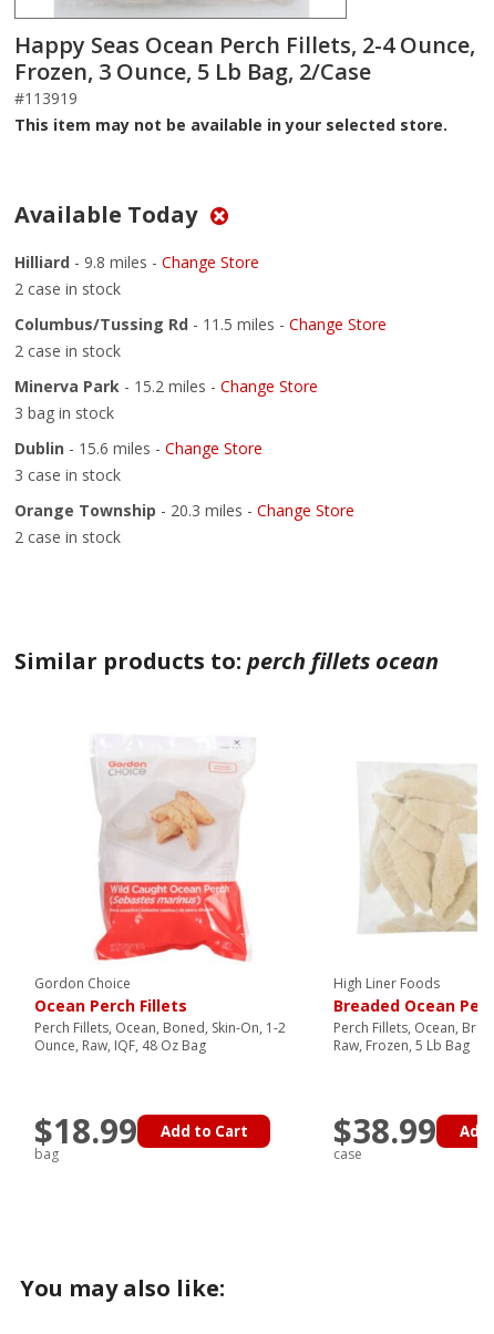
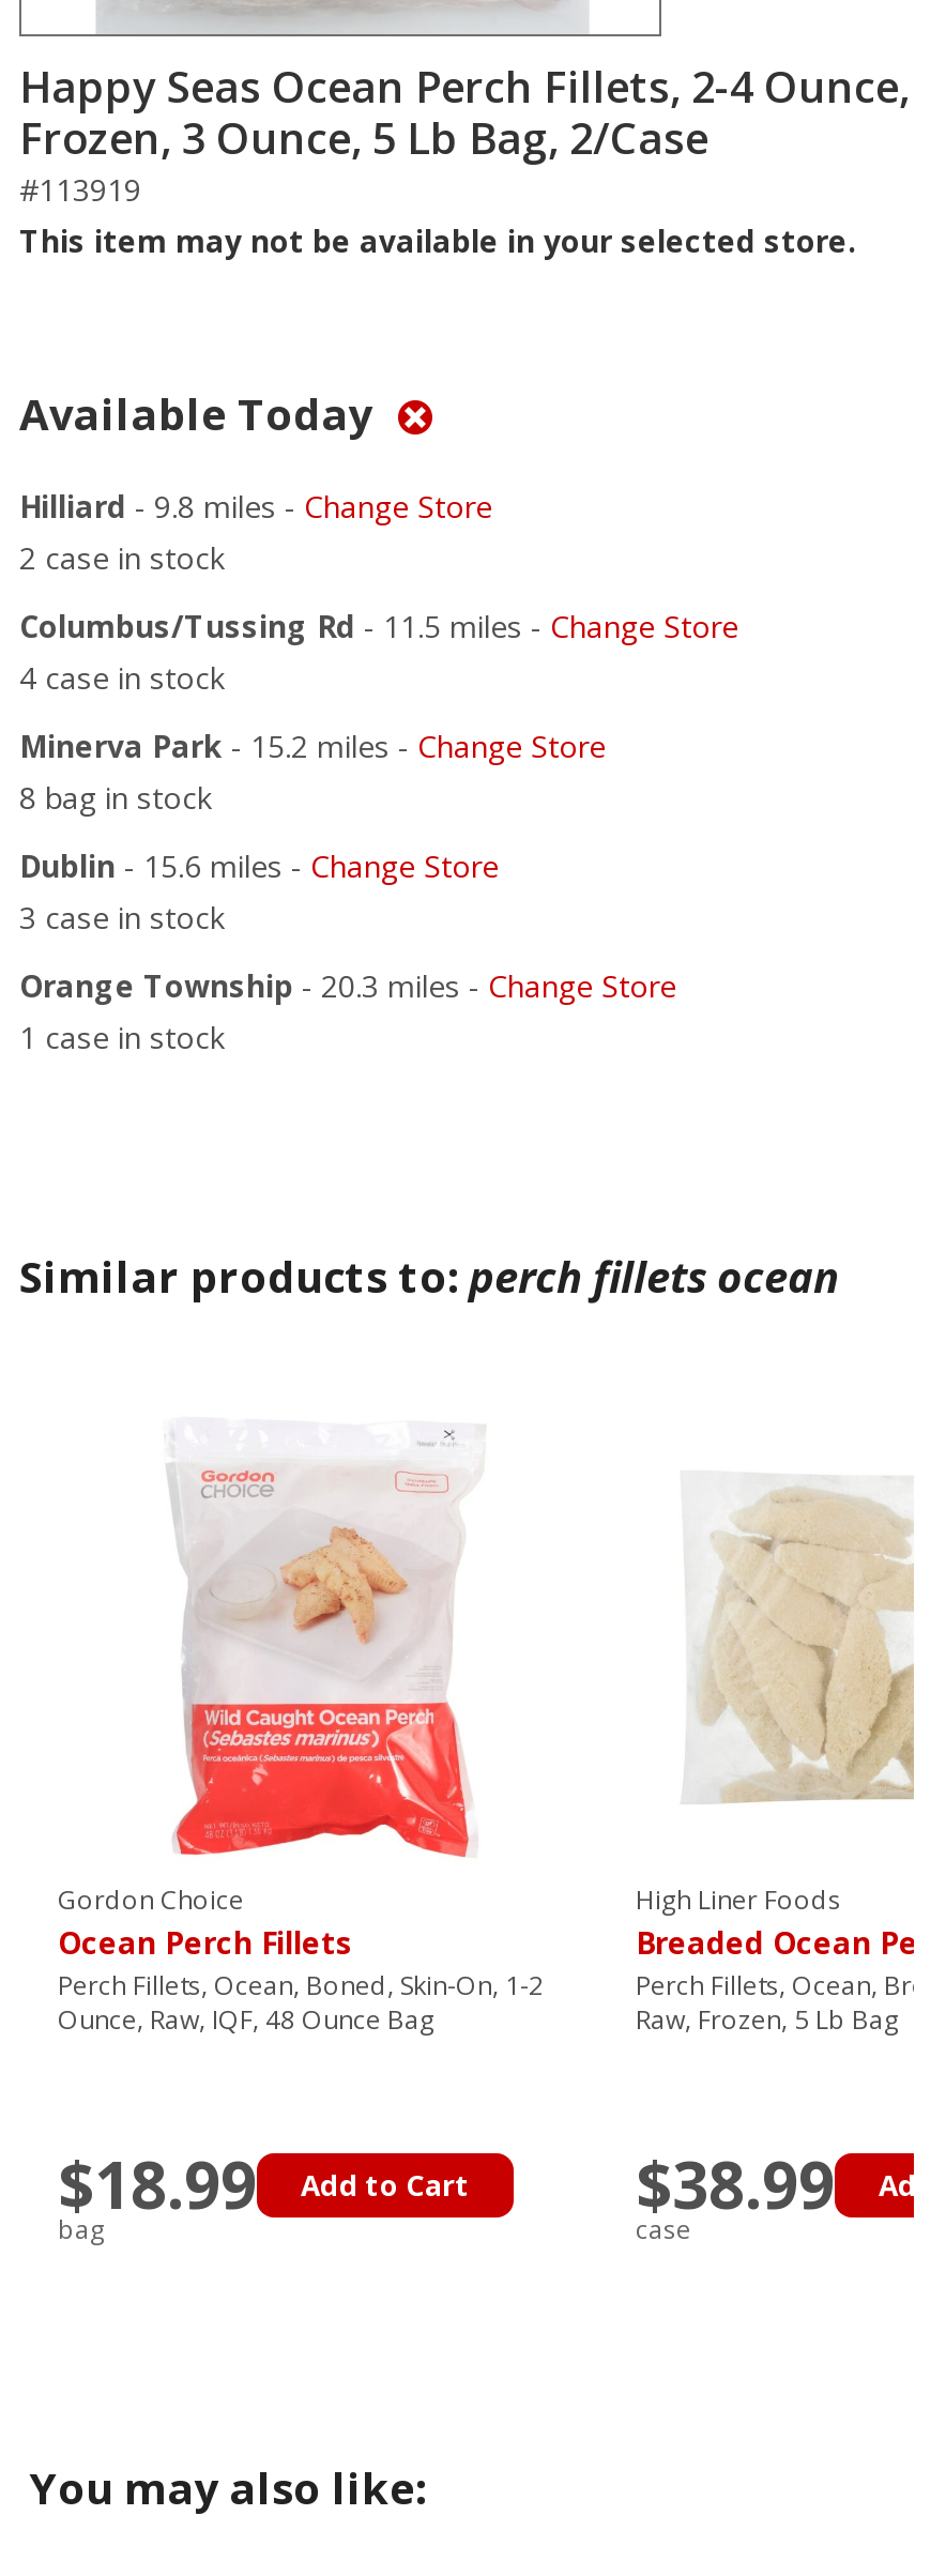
- 2 case in stock
+ 4 case in stock

- 3 bag in stock
+ 8 bag in stock

- 2 case in stock
+ 1 case in stock

- Ounce, Raw, IQF, 48 Oz Bag
+ Ounce, Raw, IQF, 48 Ounce Bag
